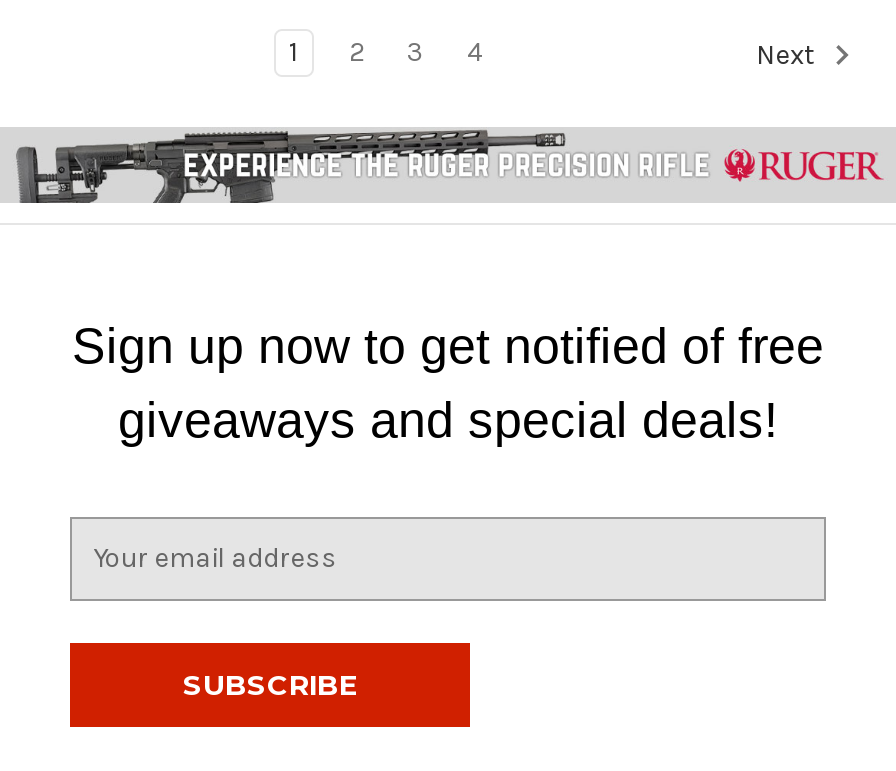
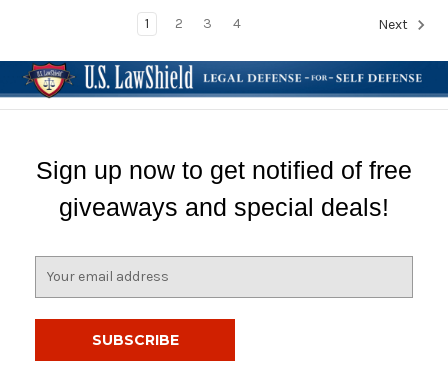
- [image]
+ [image]
